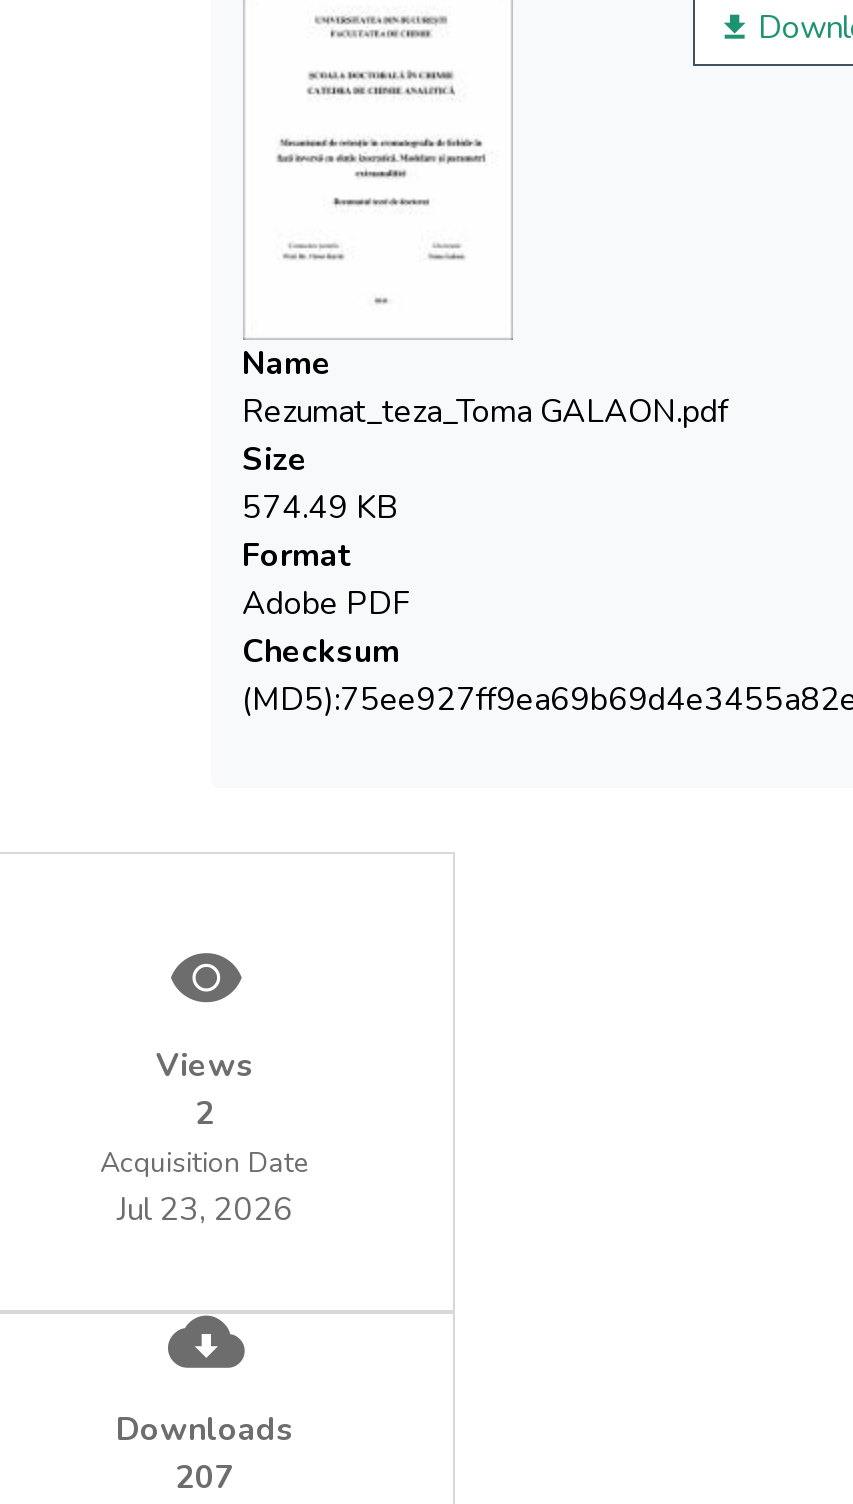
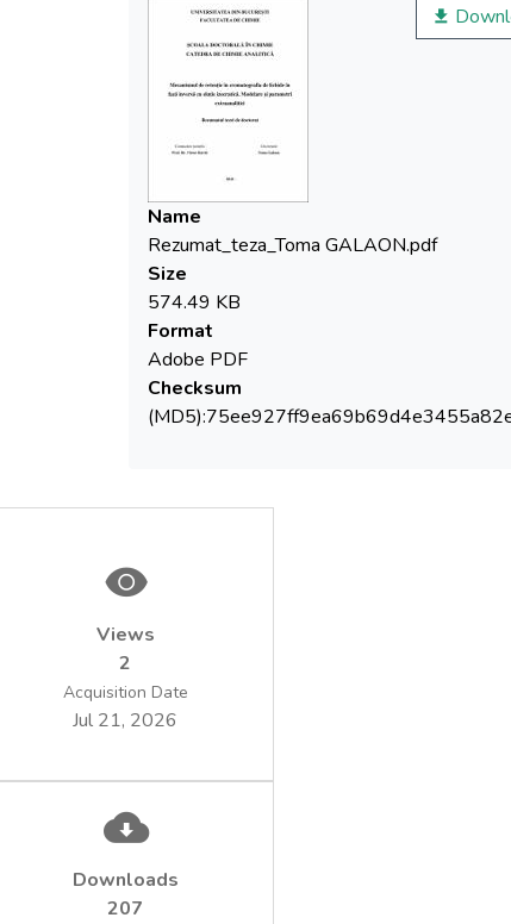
- Jul 23, 2026
+ Jul 21, 2026
